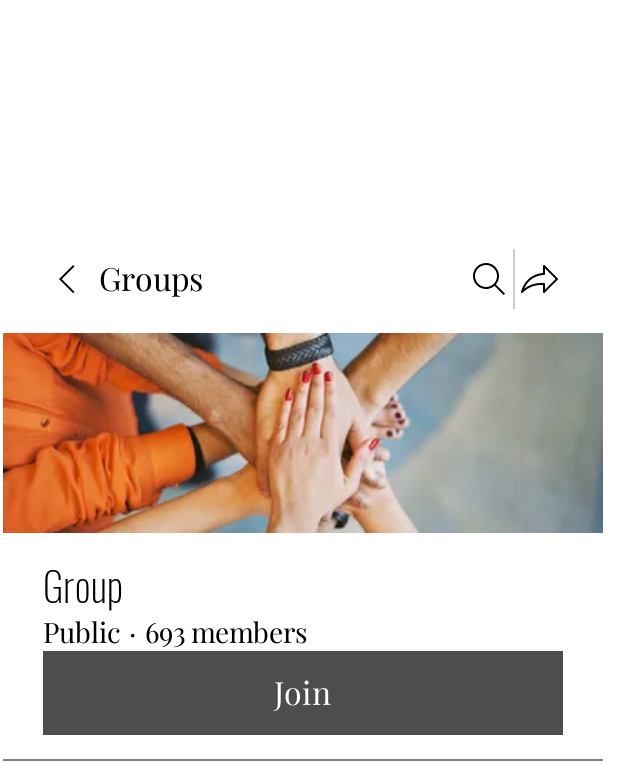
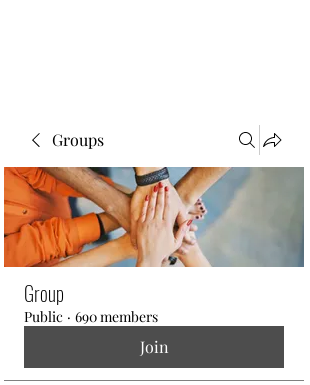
- Public · 693 members
+ Public · 690 members
